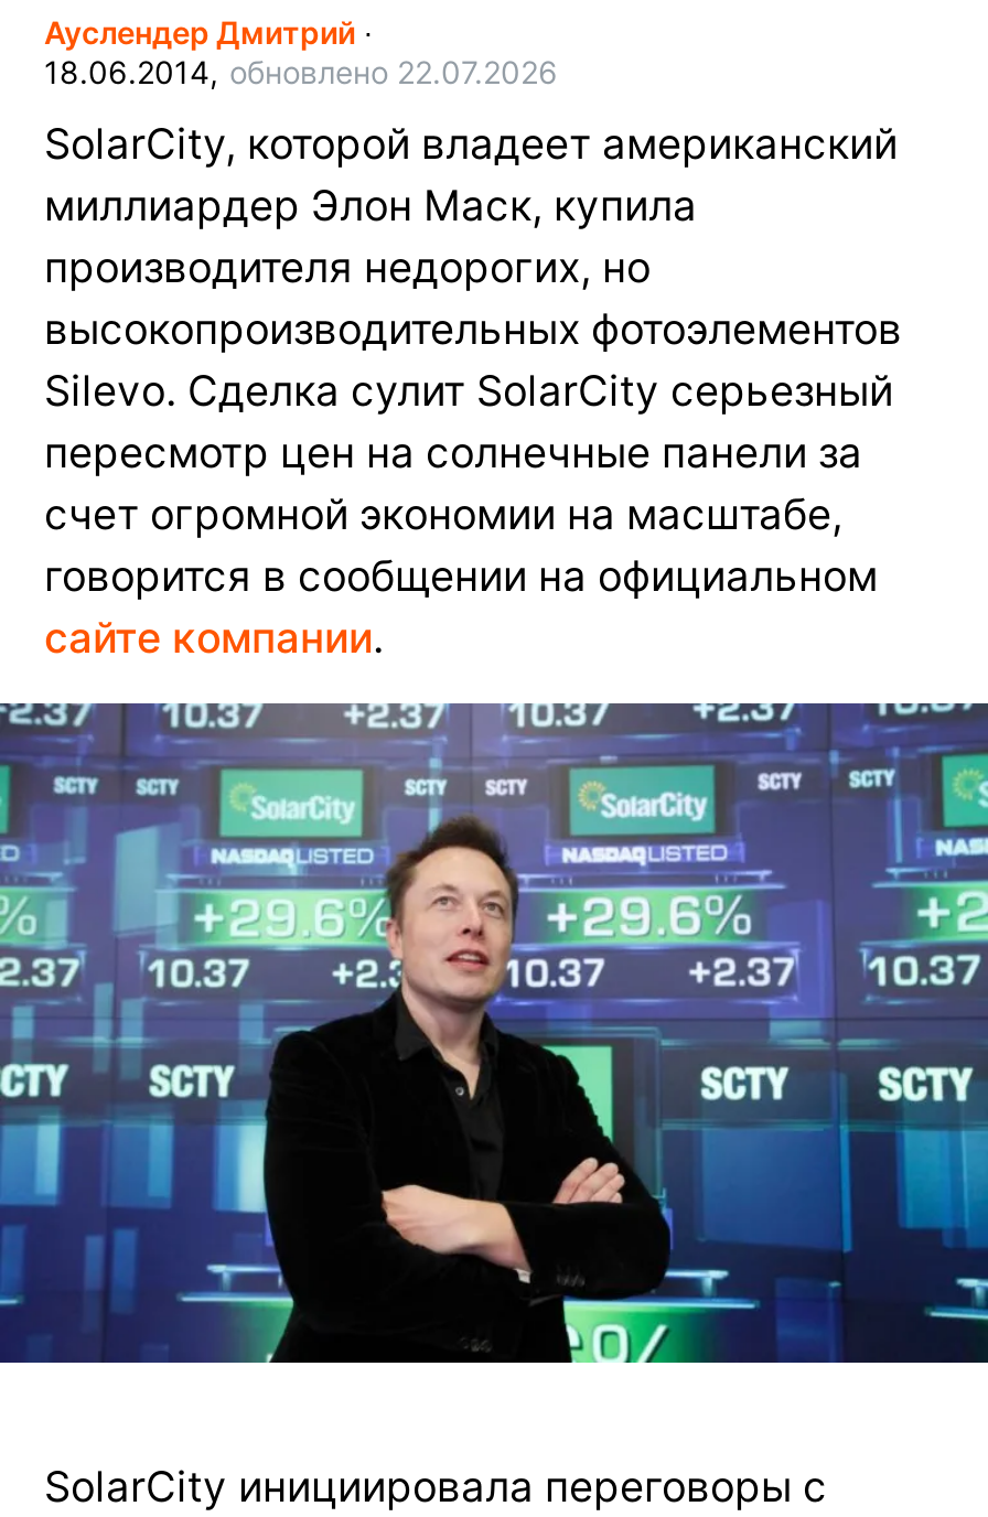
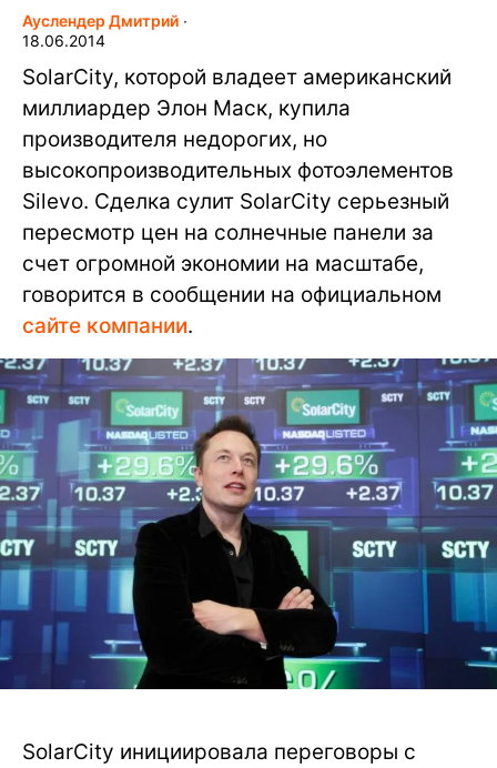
- 18.06.2014, обновлено 22.07.2026
+ 18.06.2014
